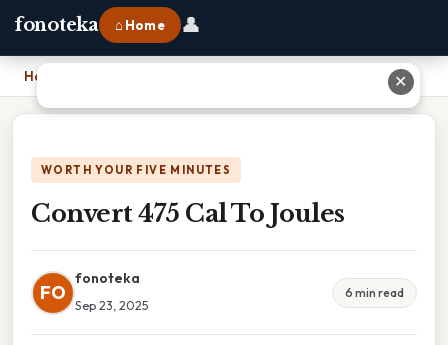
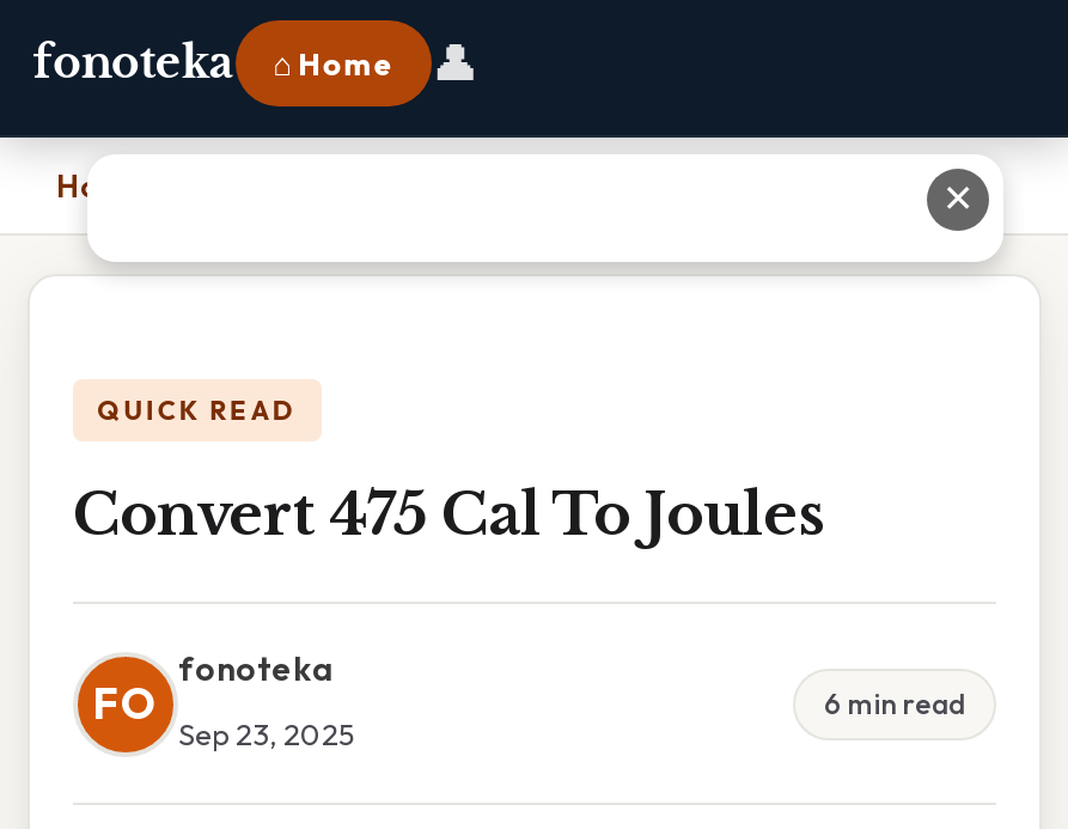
- WORTH YOUR FIVE MINUTES
+ QUICK READ
